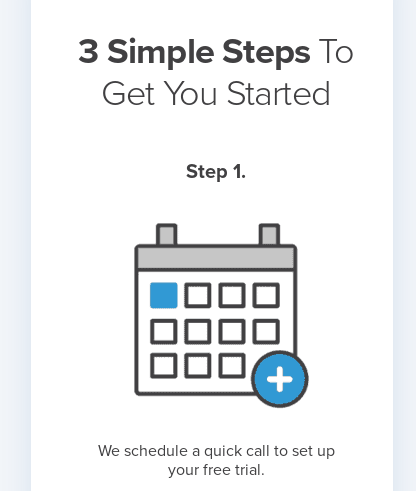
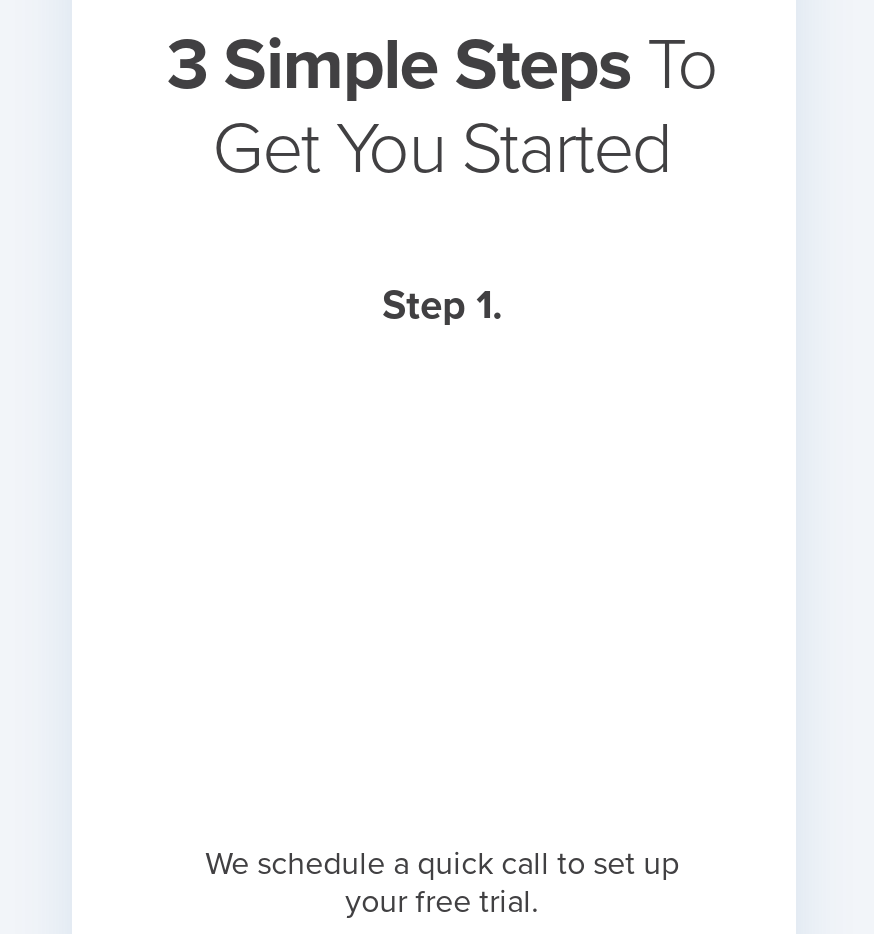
- [image]
